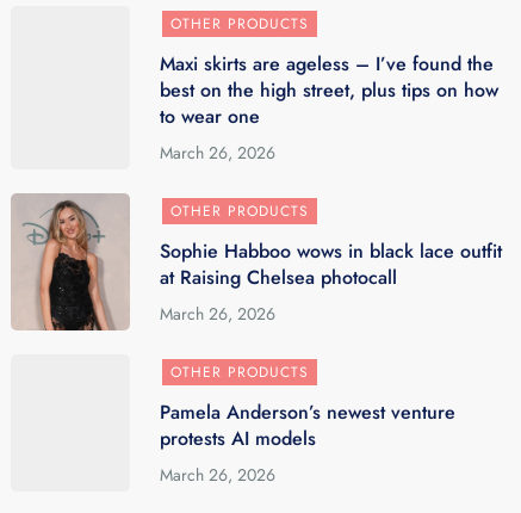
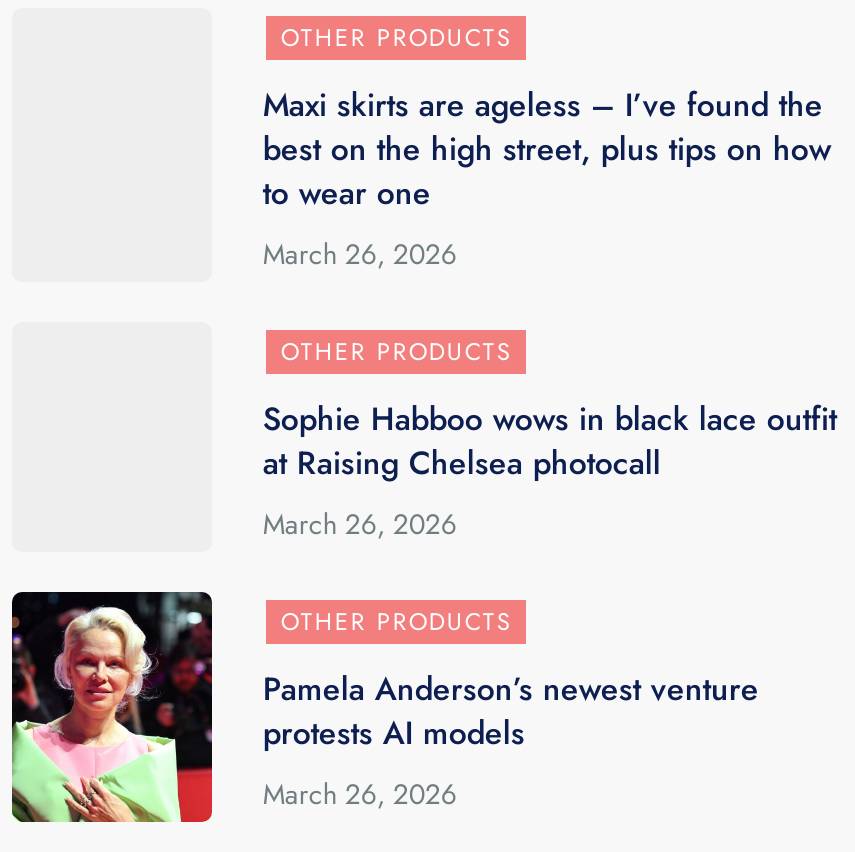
- [image]

+ [image]
